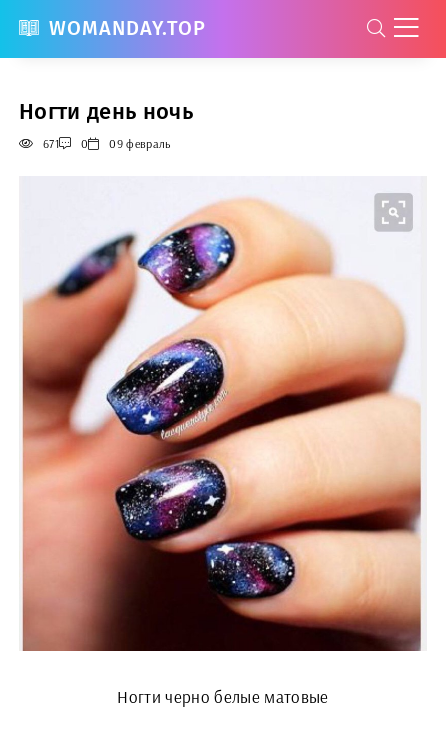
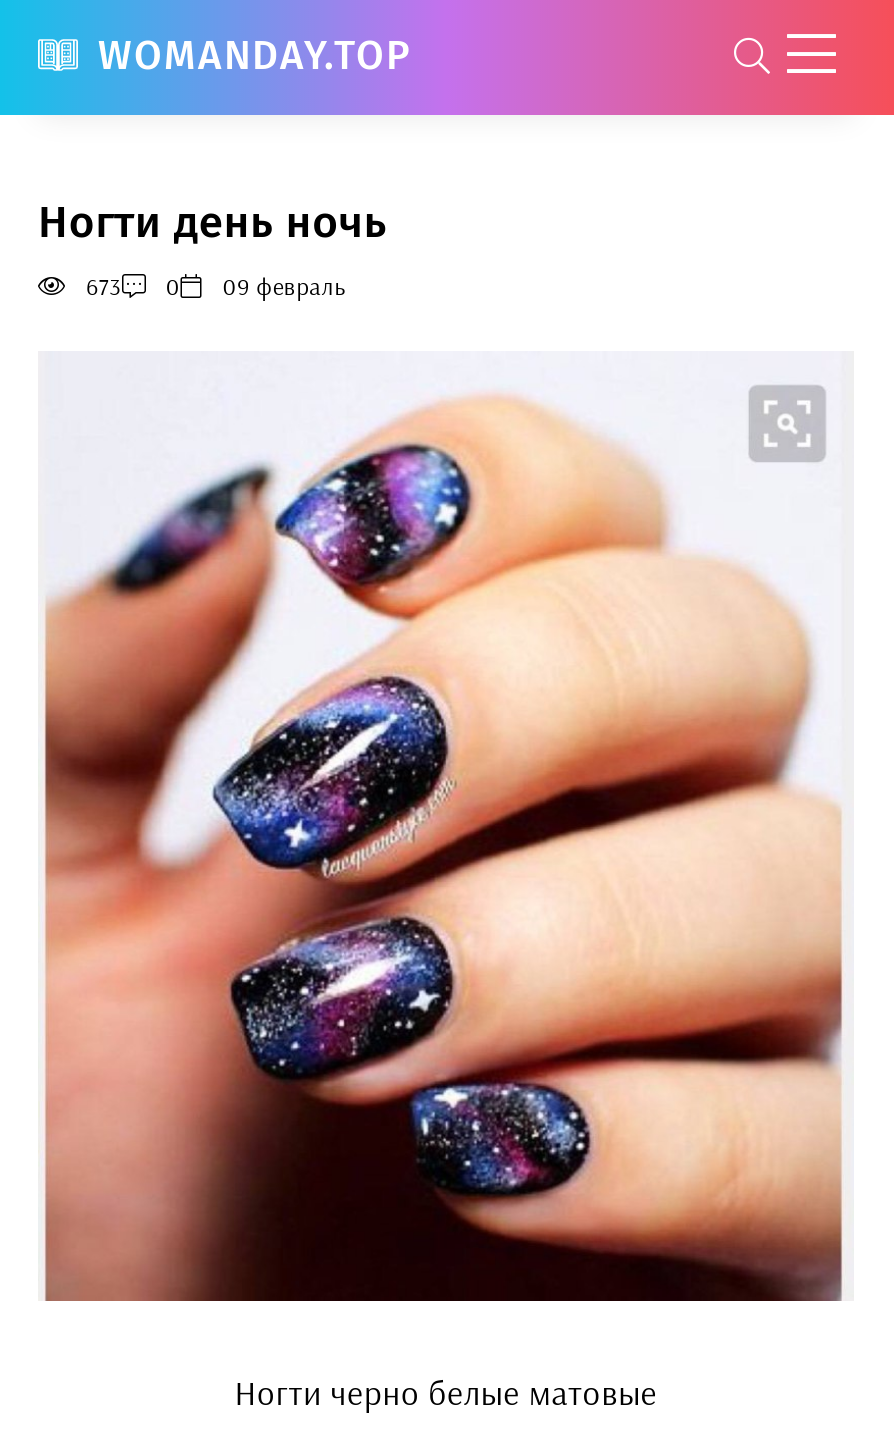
- 671 0 09 февраль
+ 673 0 09 февраль
